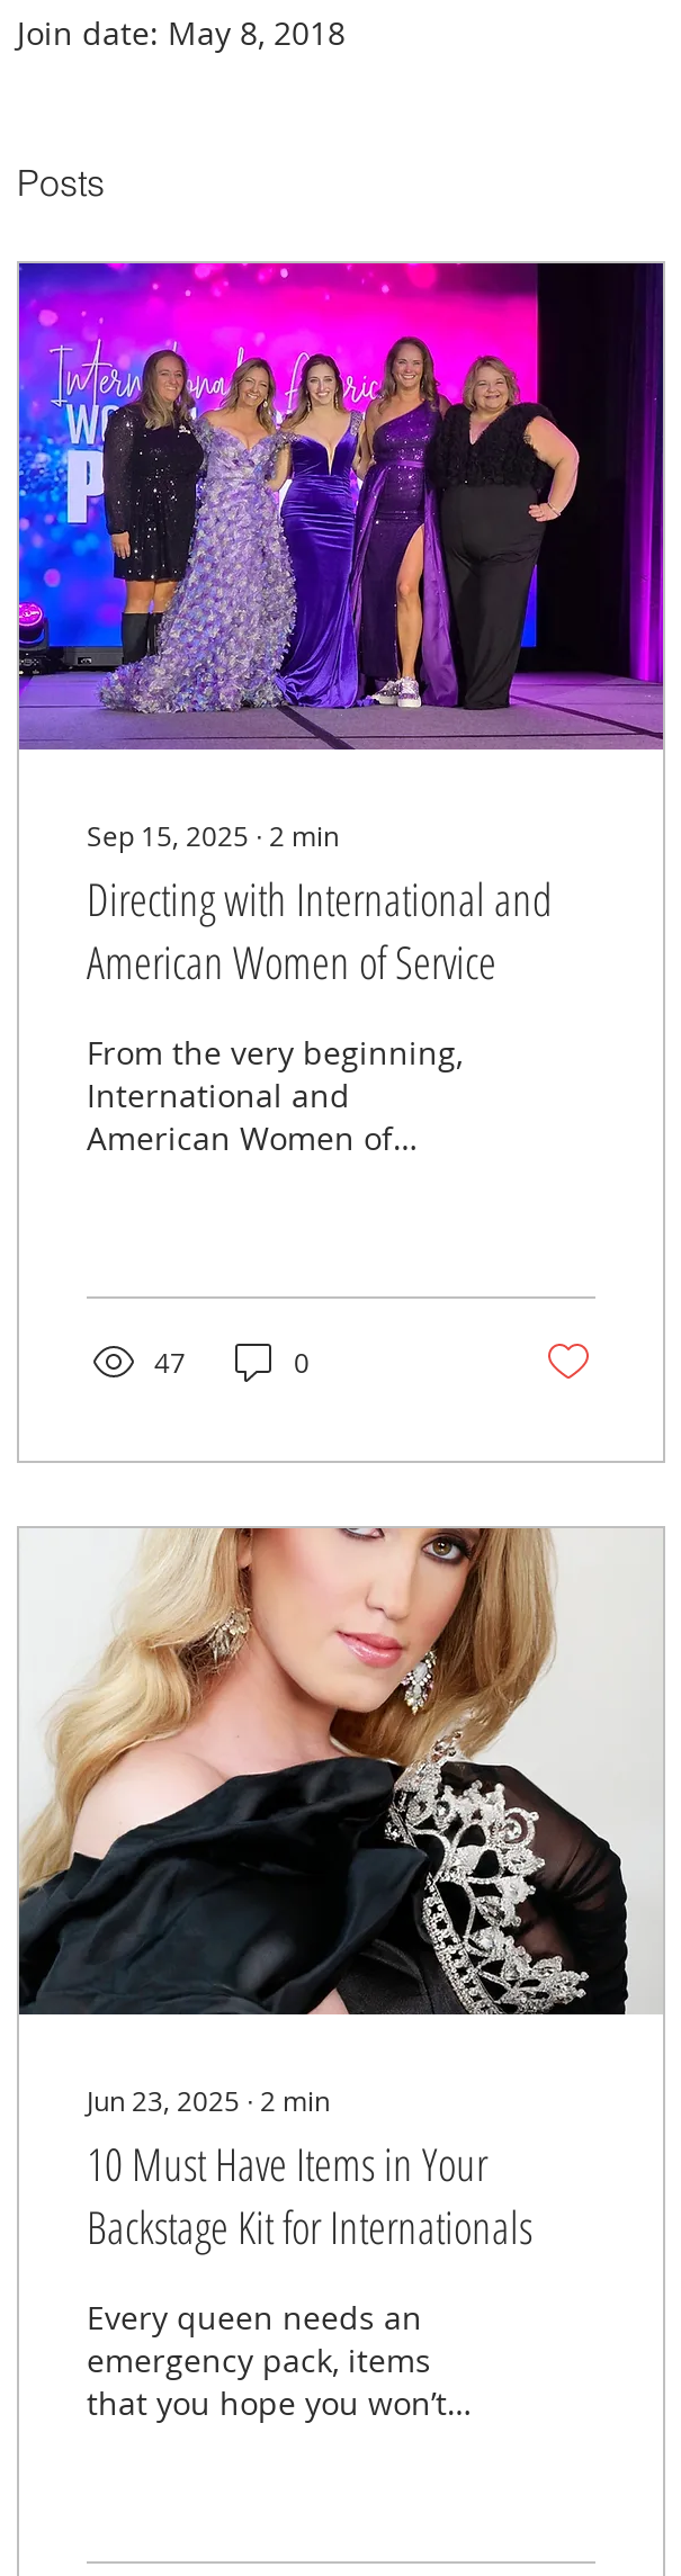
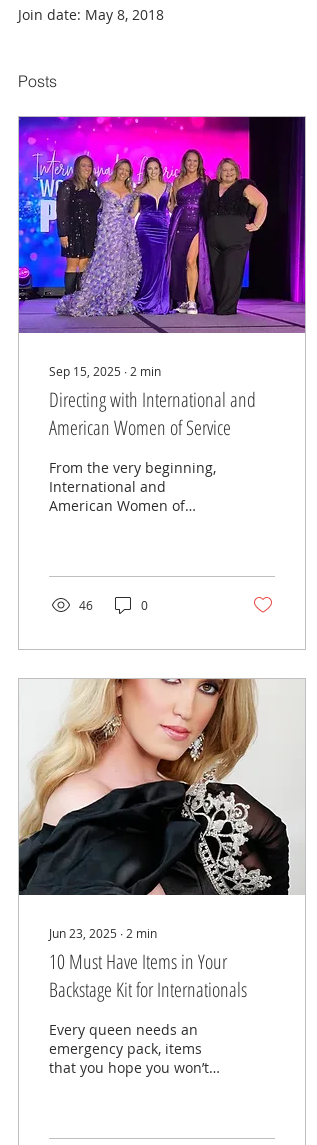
- 47
+ 46
